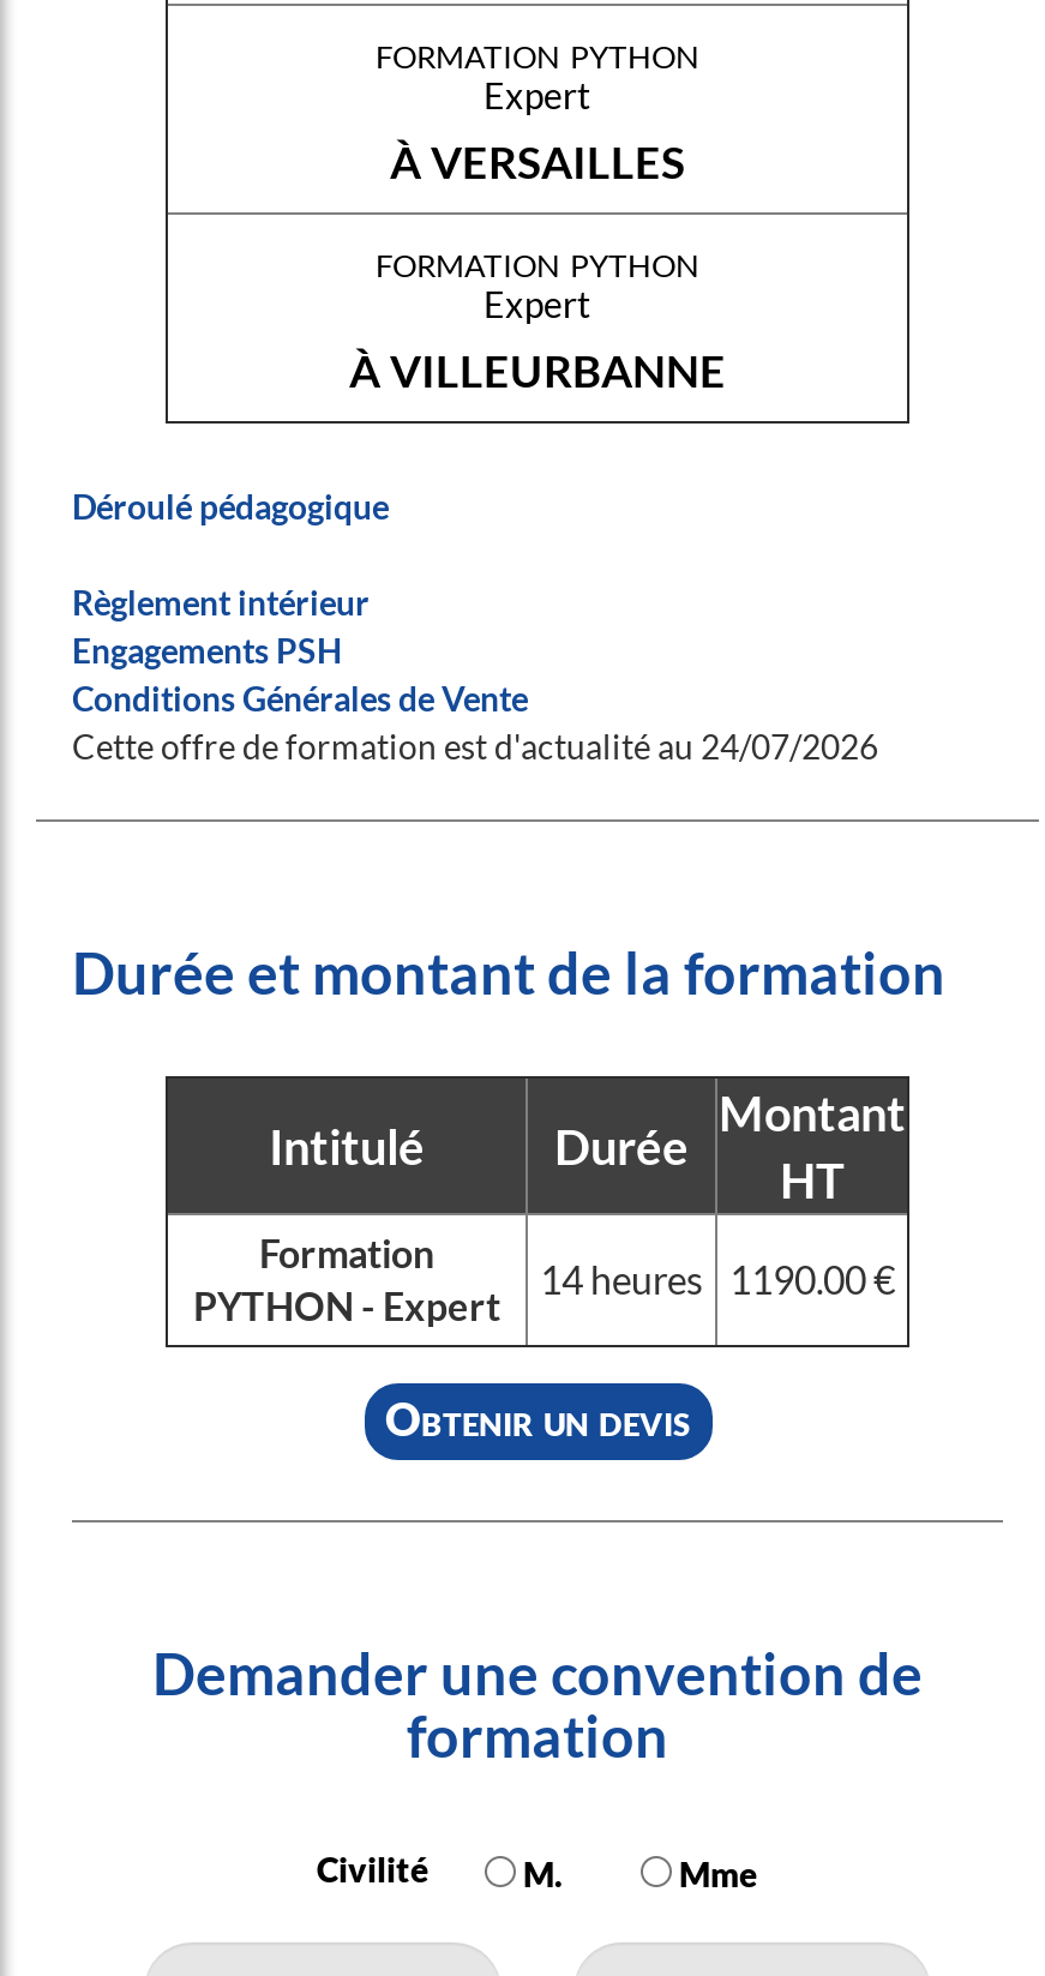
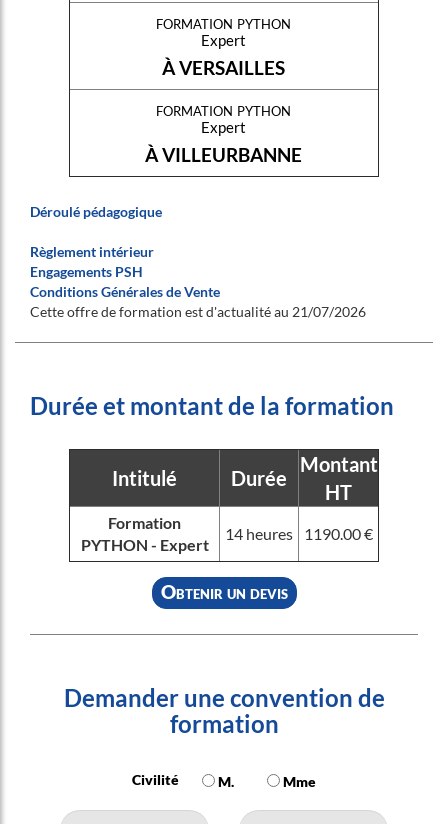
- Cette offre de formation est d'actualité au 24/07/2026
+ Cette offre de formation est d'actualité au 21/07/2026
